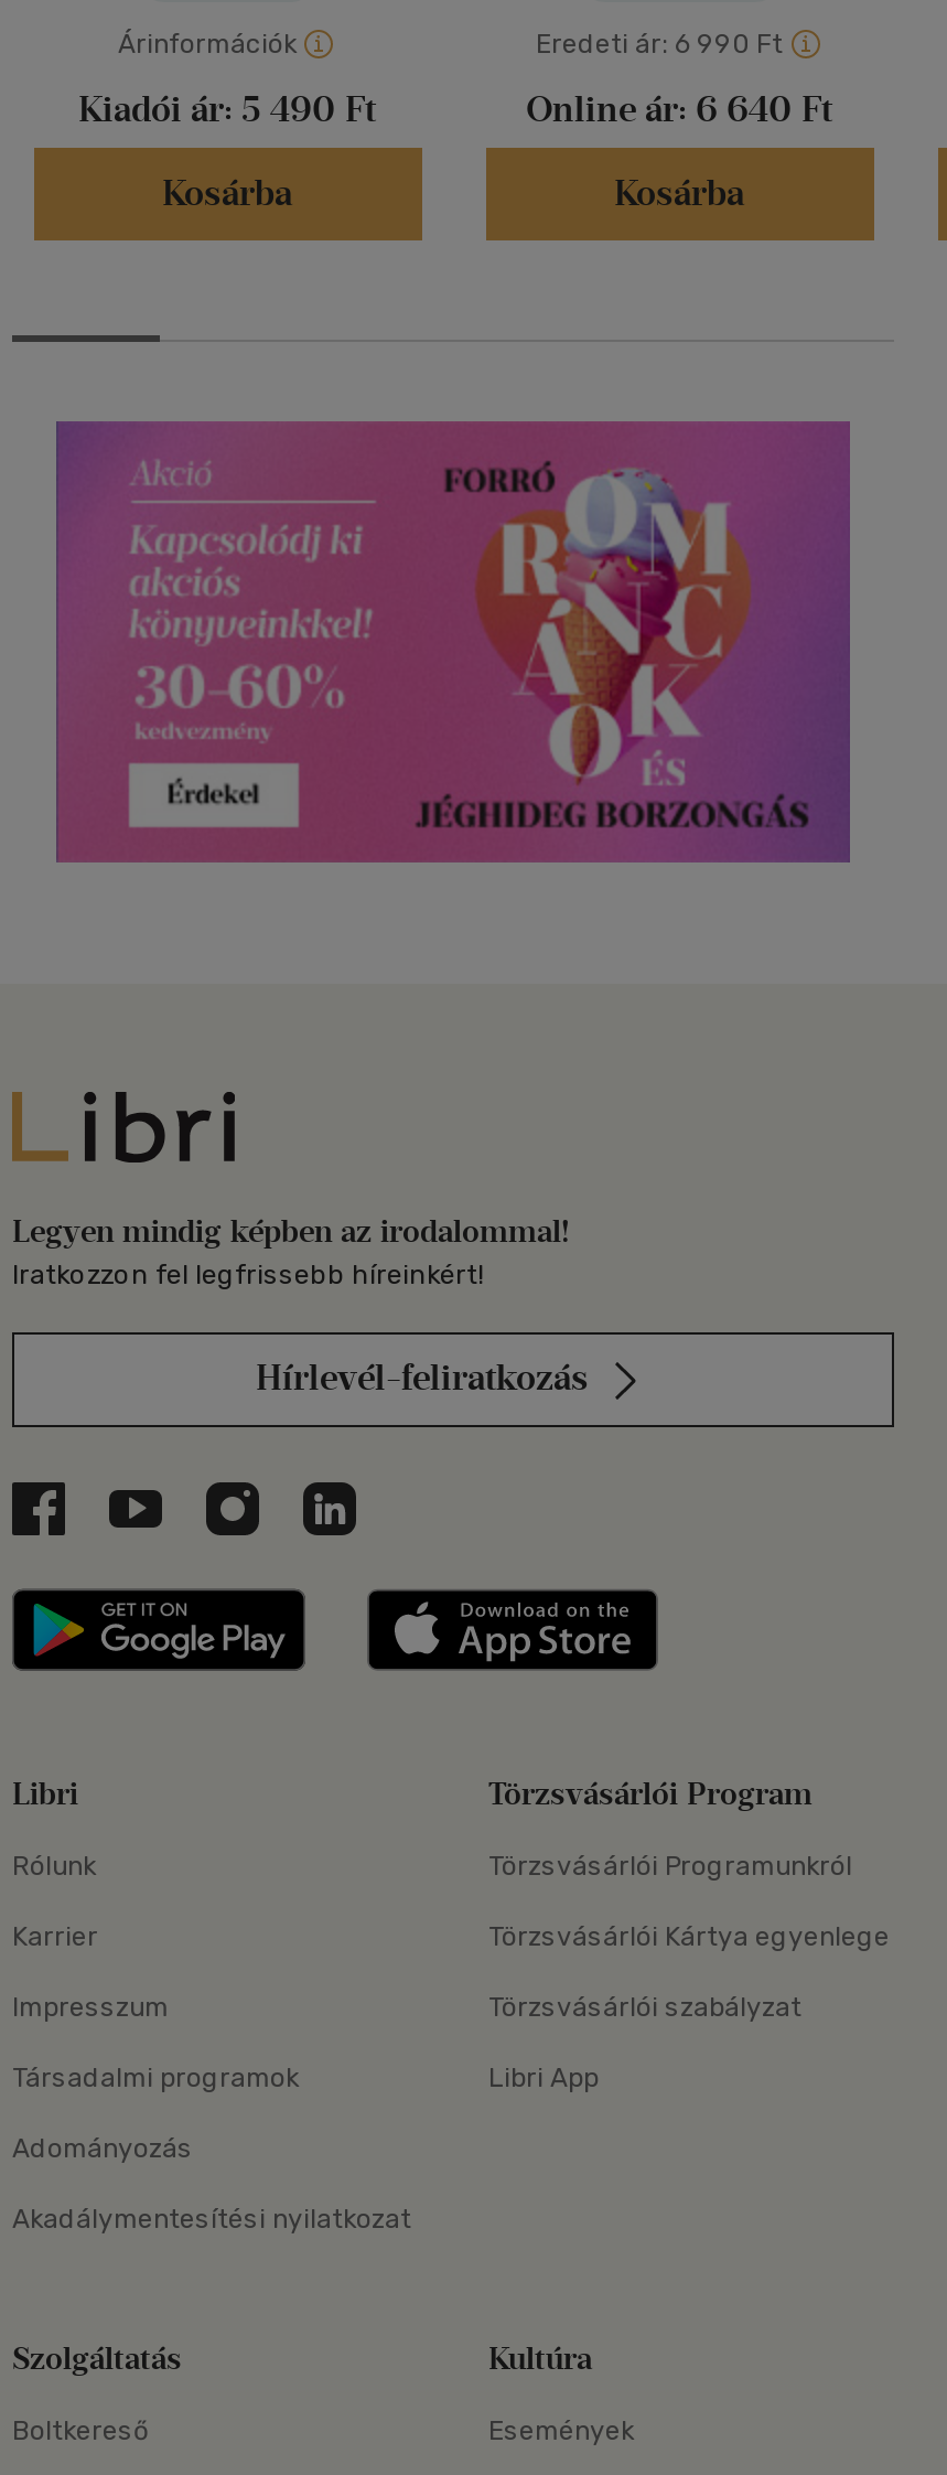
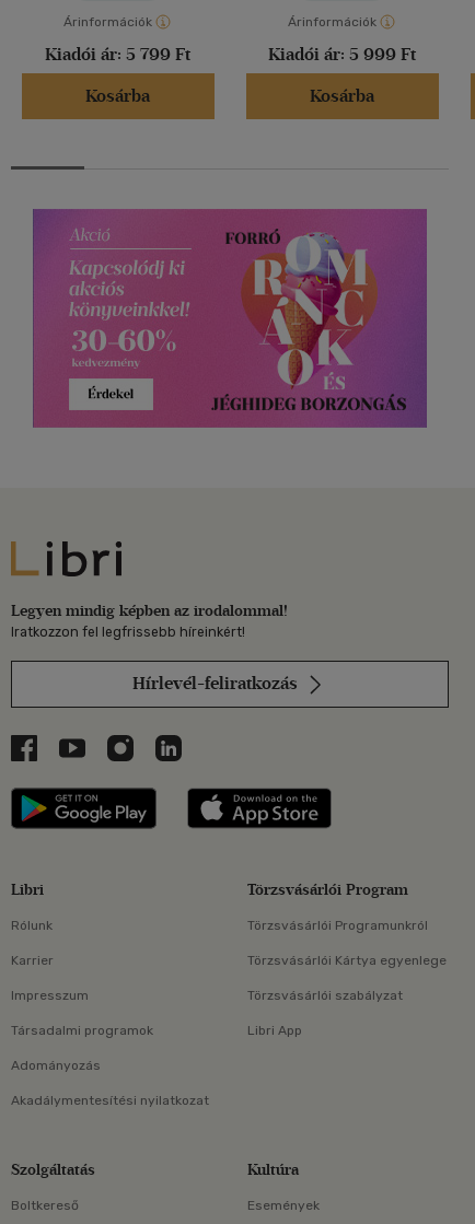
- Eredeti ár: 6 990 Ft
+ Árinformációk

- Kiadói ár: 5 490 Ft
+ Kiadói ár: 5 799 Ft

- Online ár: 6 640 Ft
+ Kiadói ár: 5 999 Ft
